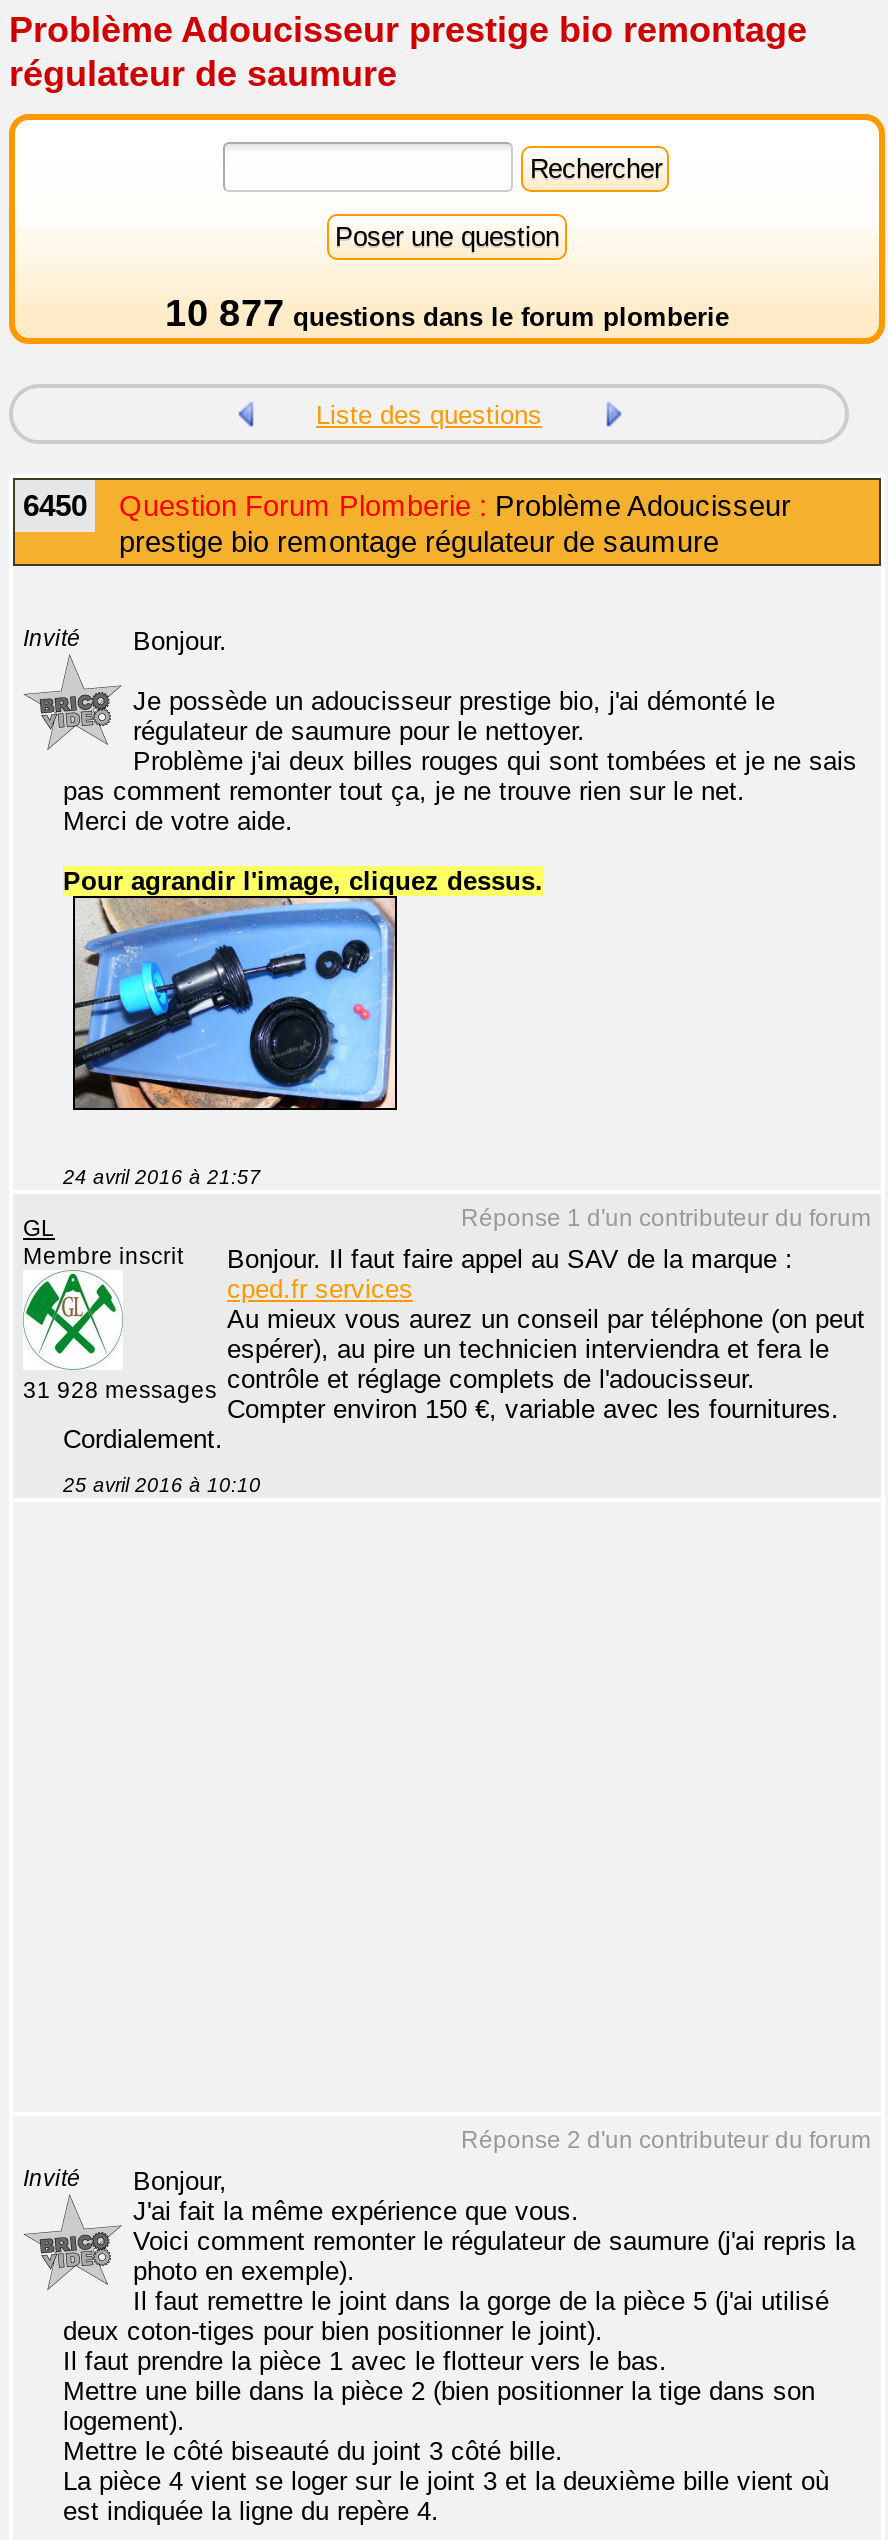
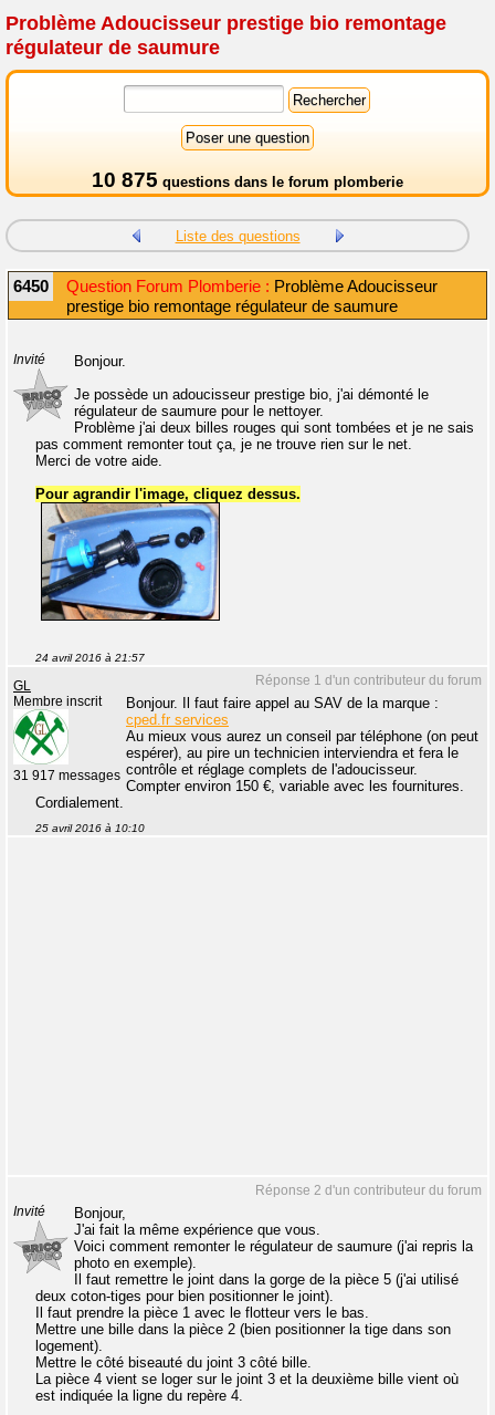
- 10 877 questions dans le forum plomberie
+ 10 875 questions dans le forum plomberie

- 31 928 messages contrôle et réglage complets de l'adoucisseur.
+ 31 917 messages contrôle et réglage complets de l'adoucisseur.
